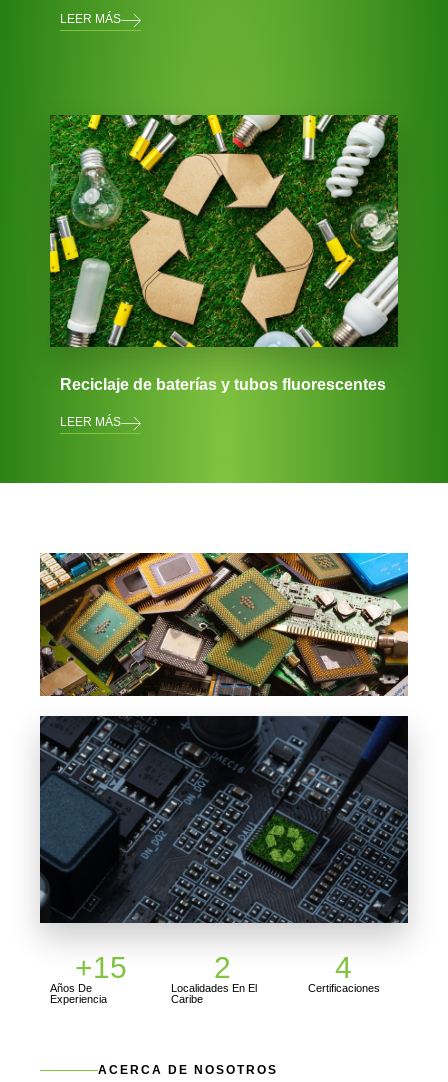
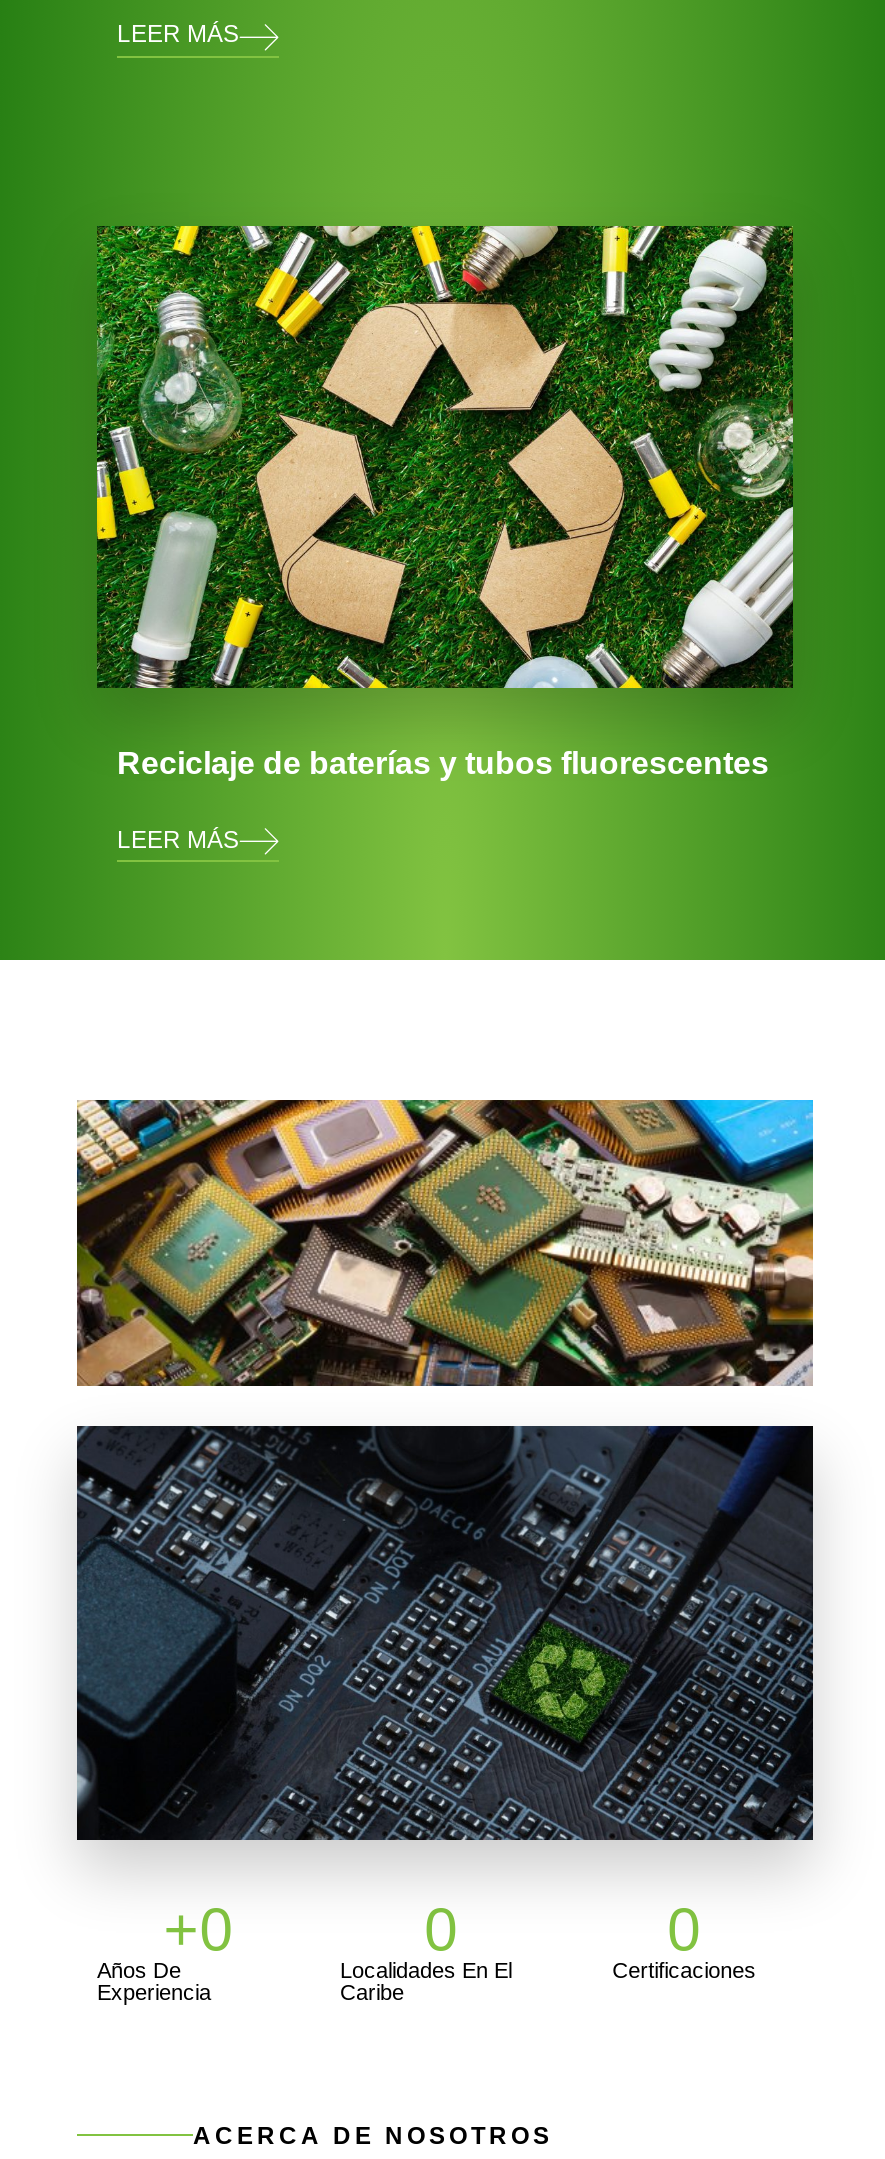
- +15
+ +0

- 2
+ 0

- 4
+ 0
